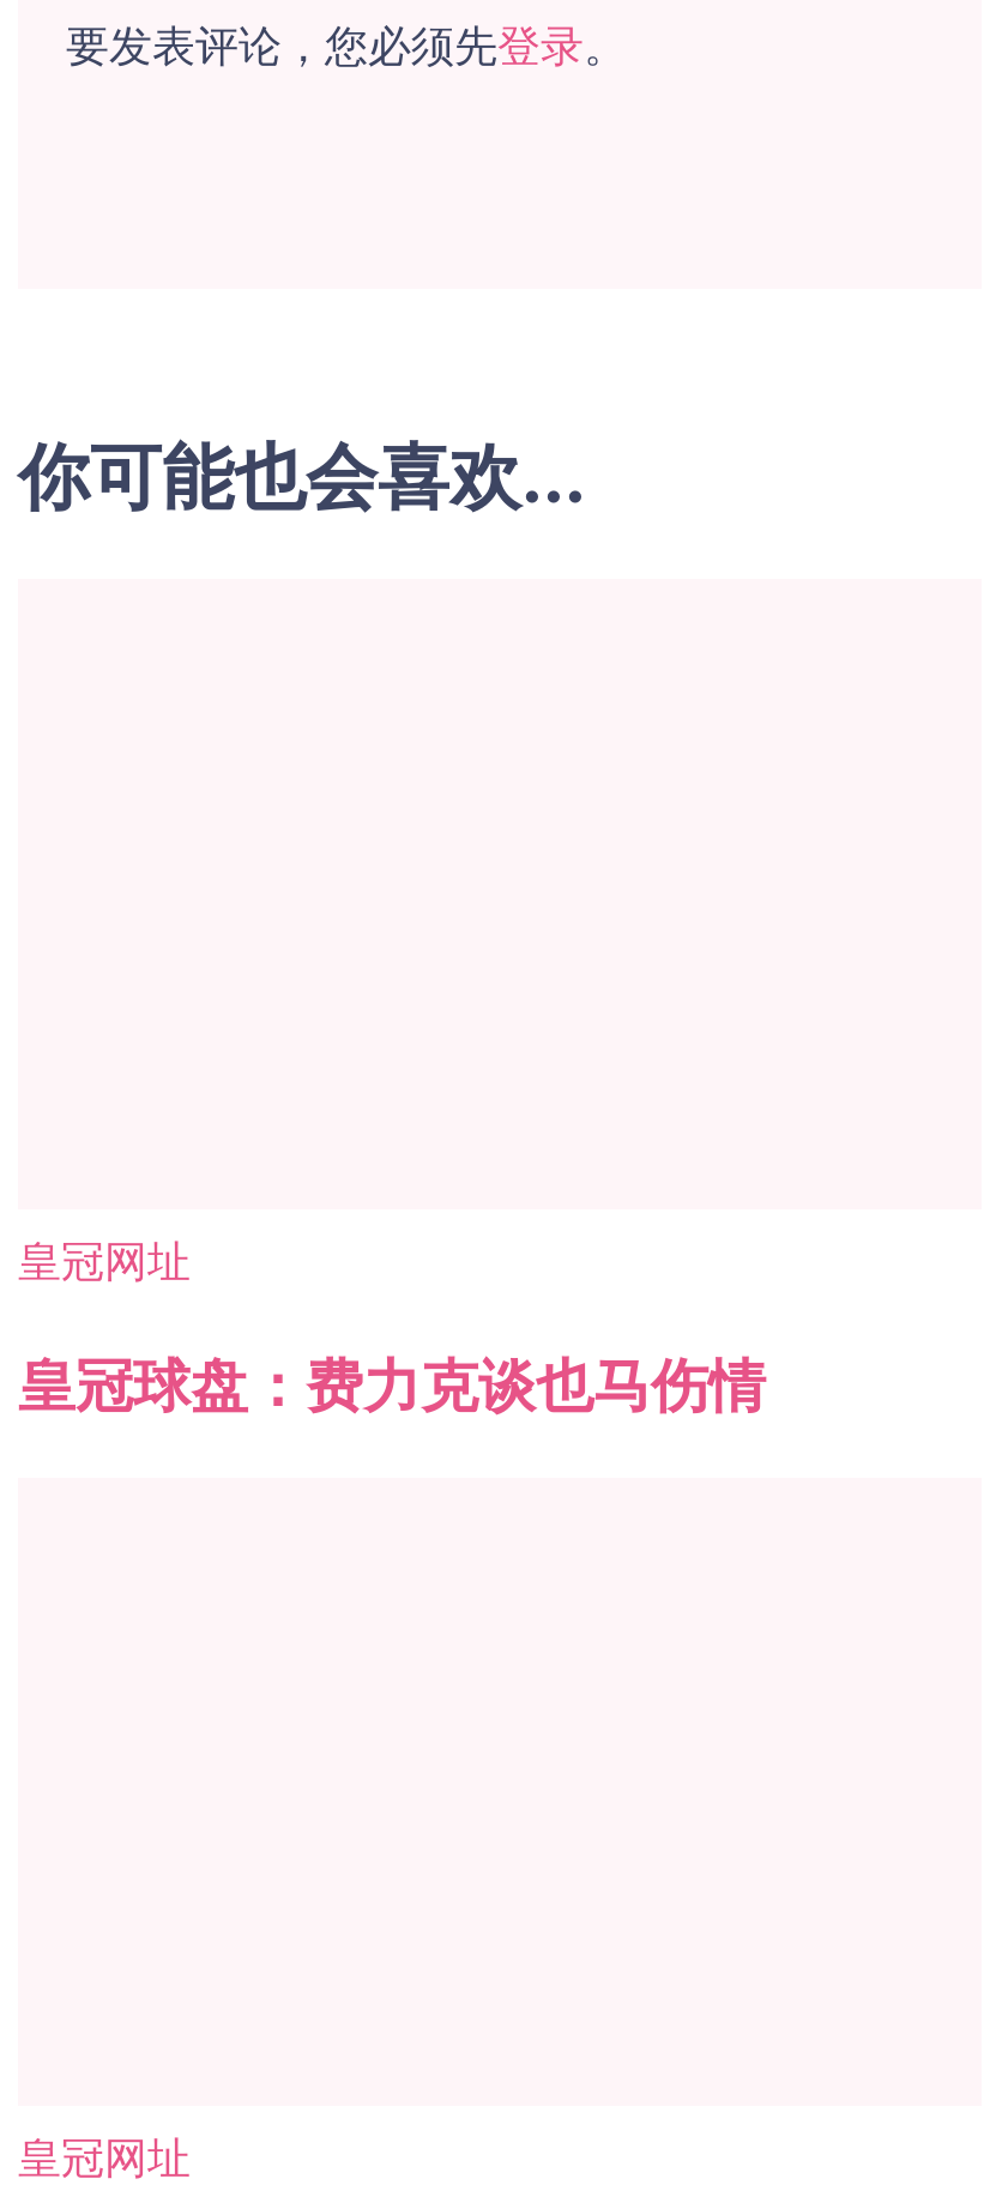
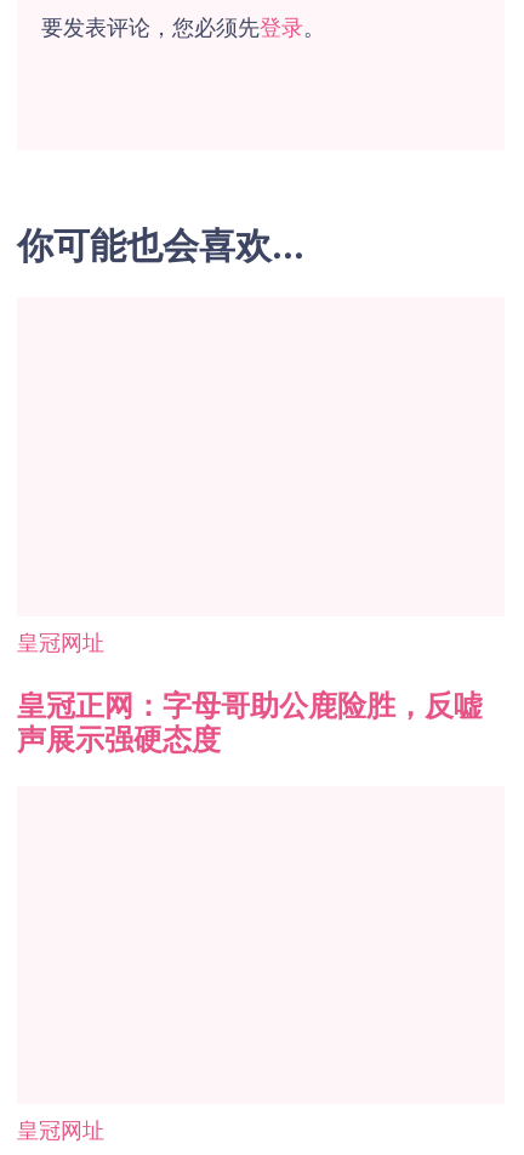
- 皇冠球盘：费力克谈也马伤情
+ 皇冠正网：字母哥助公鹿险胜，反嘘
+ 声展示强硬态度
